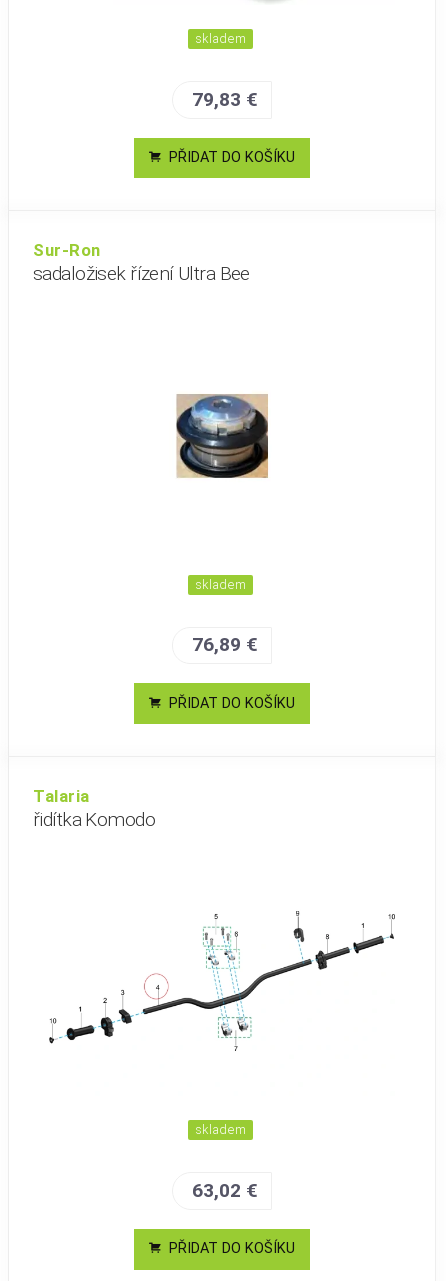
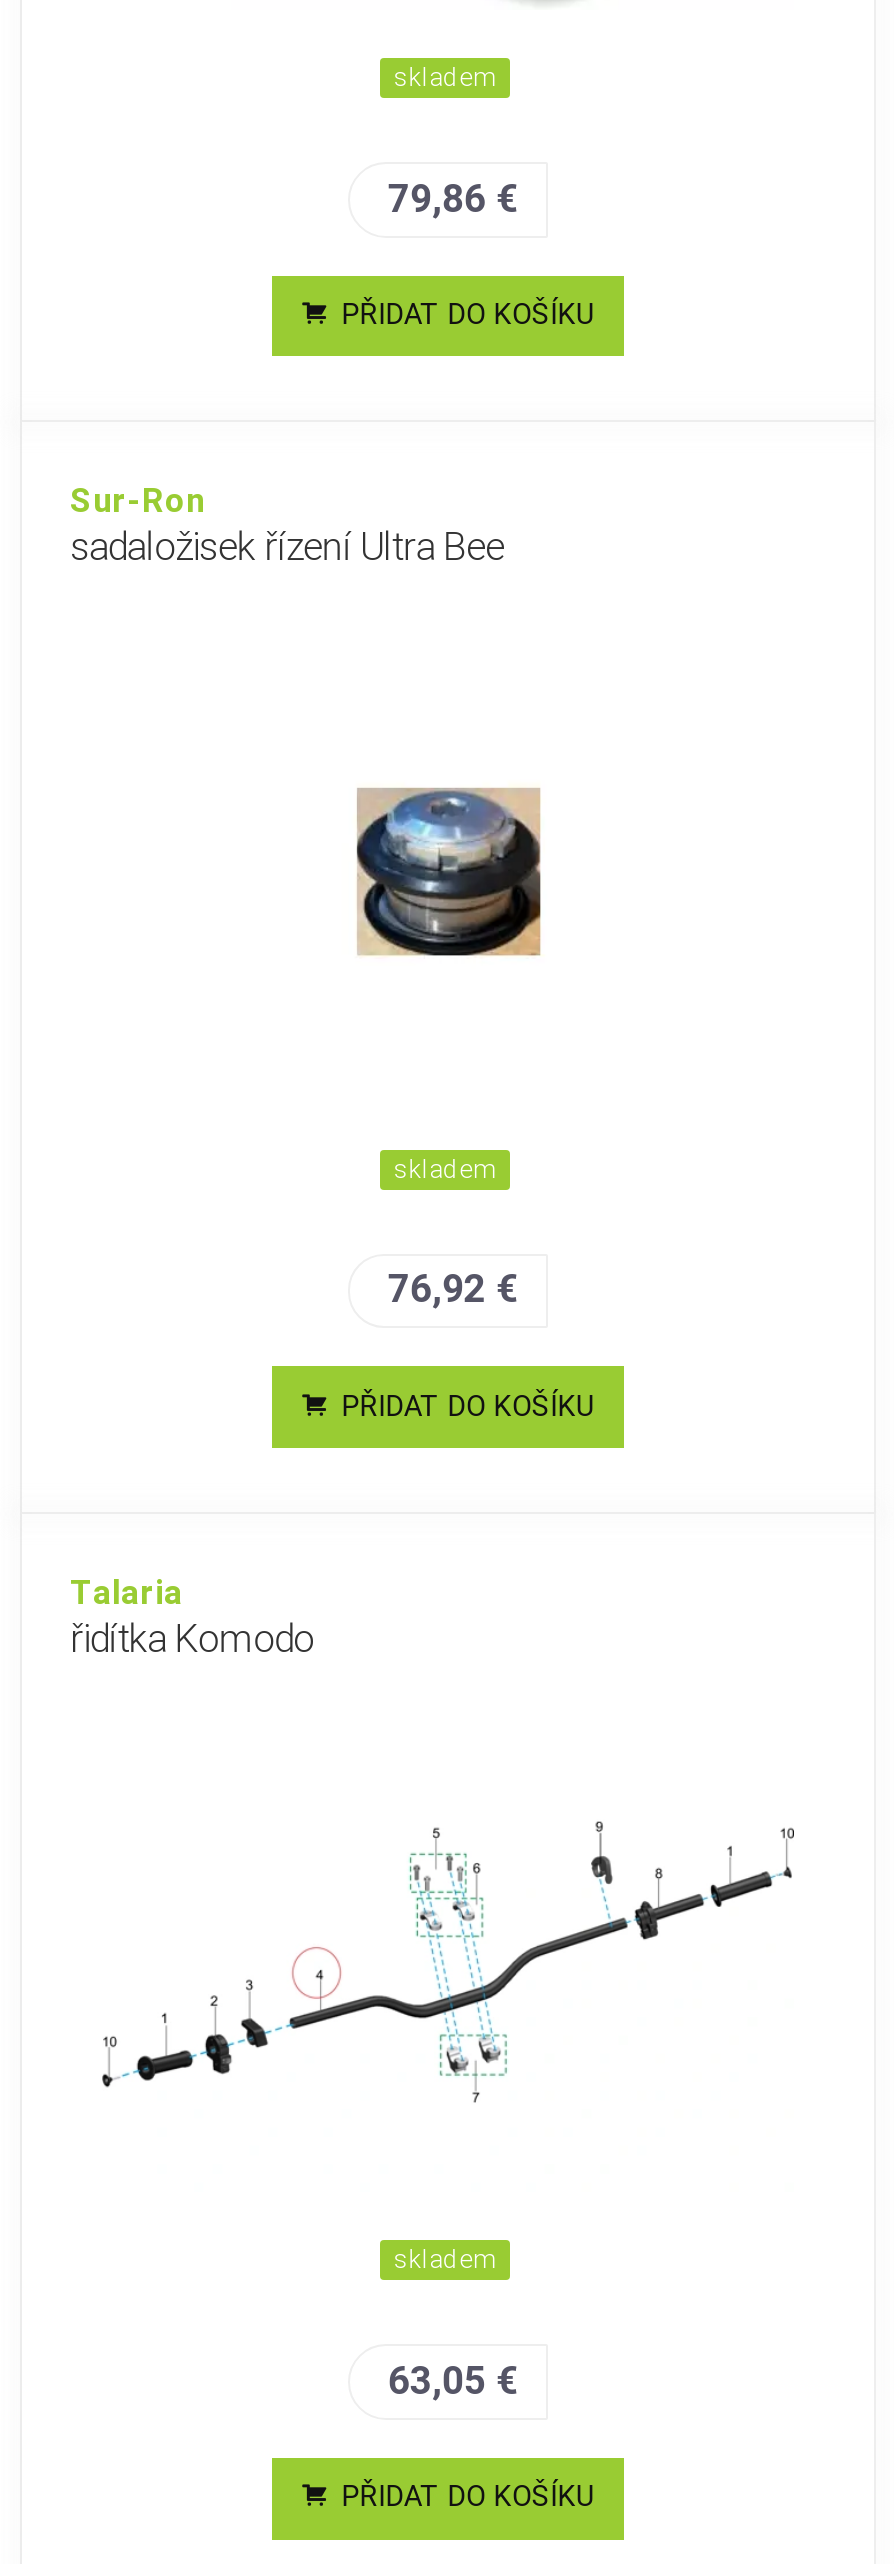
- 79,83 €
+ 79,86 €

- 76,89 €
+ 76,92 €

- 63,02 €
+ 63,05 €
